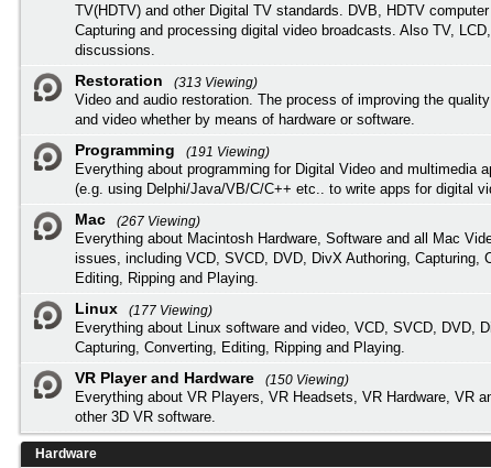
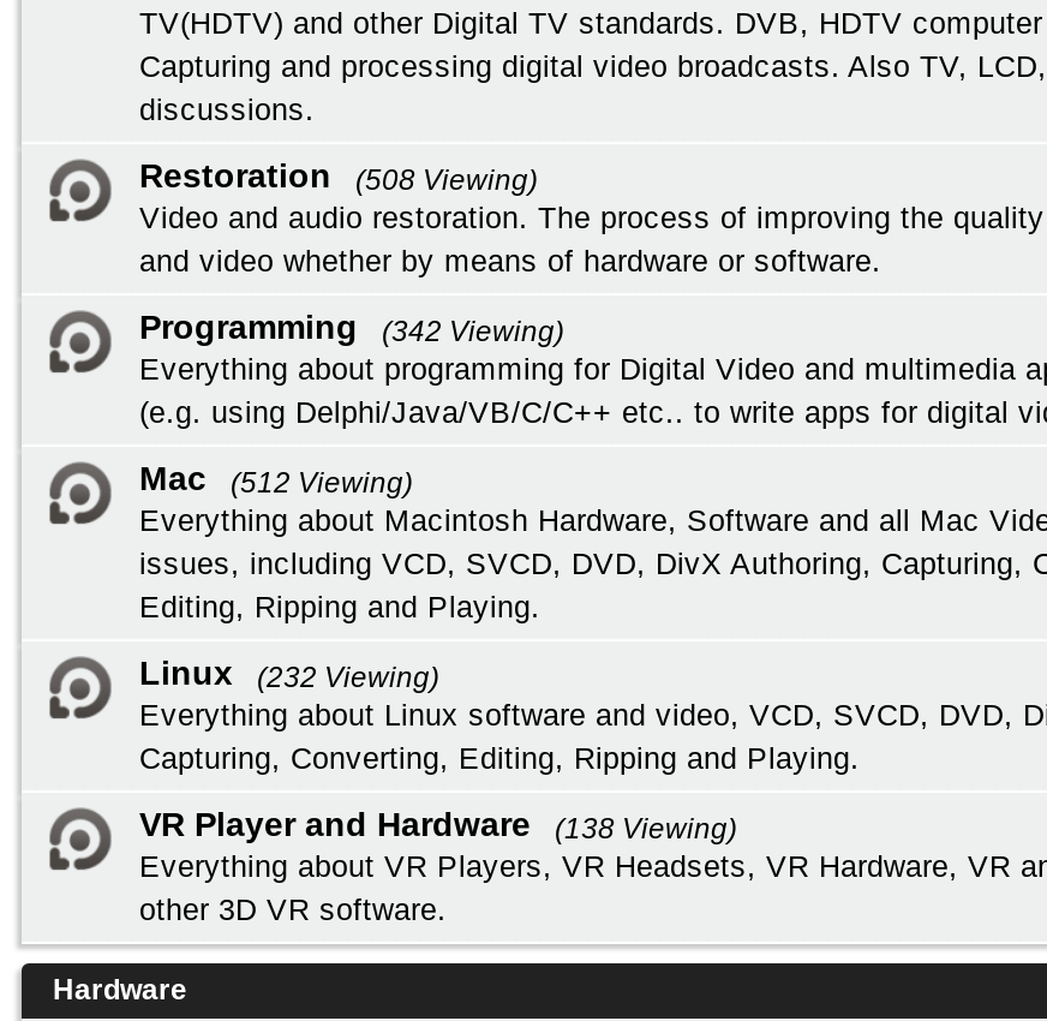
- Restoration (313 Viewing)
+ Restoration (508 Viewing)

- Programming (191 Viewing)
+ Programming (342 Viewing)

- Mac (267 Viewing)
+ Mac (512 Viewing)

- Linux (177 Viewing)
+ Linux (232 Viewing)

- VR Player and Hardware (150 Viewing)
+ VR Player and Hardware (138 Viewing)
